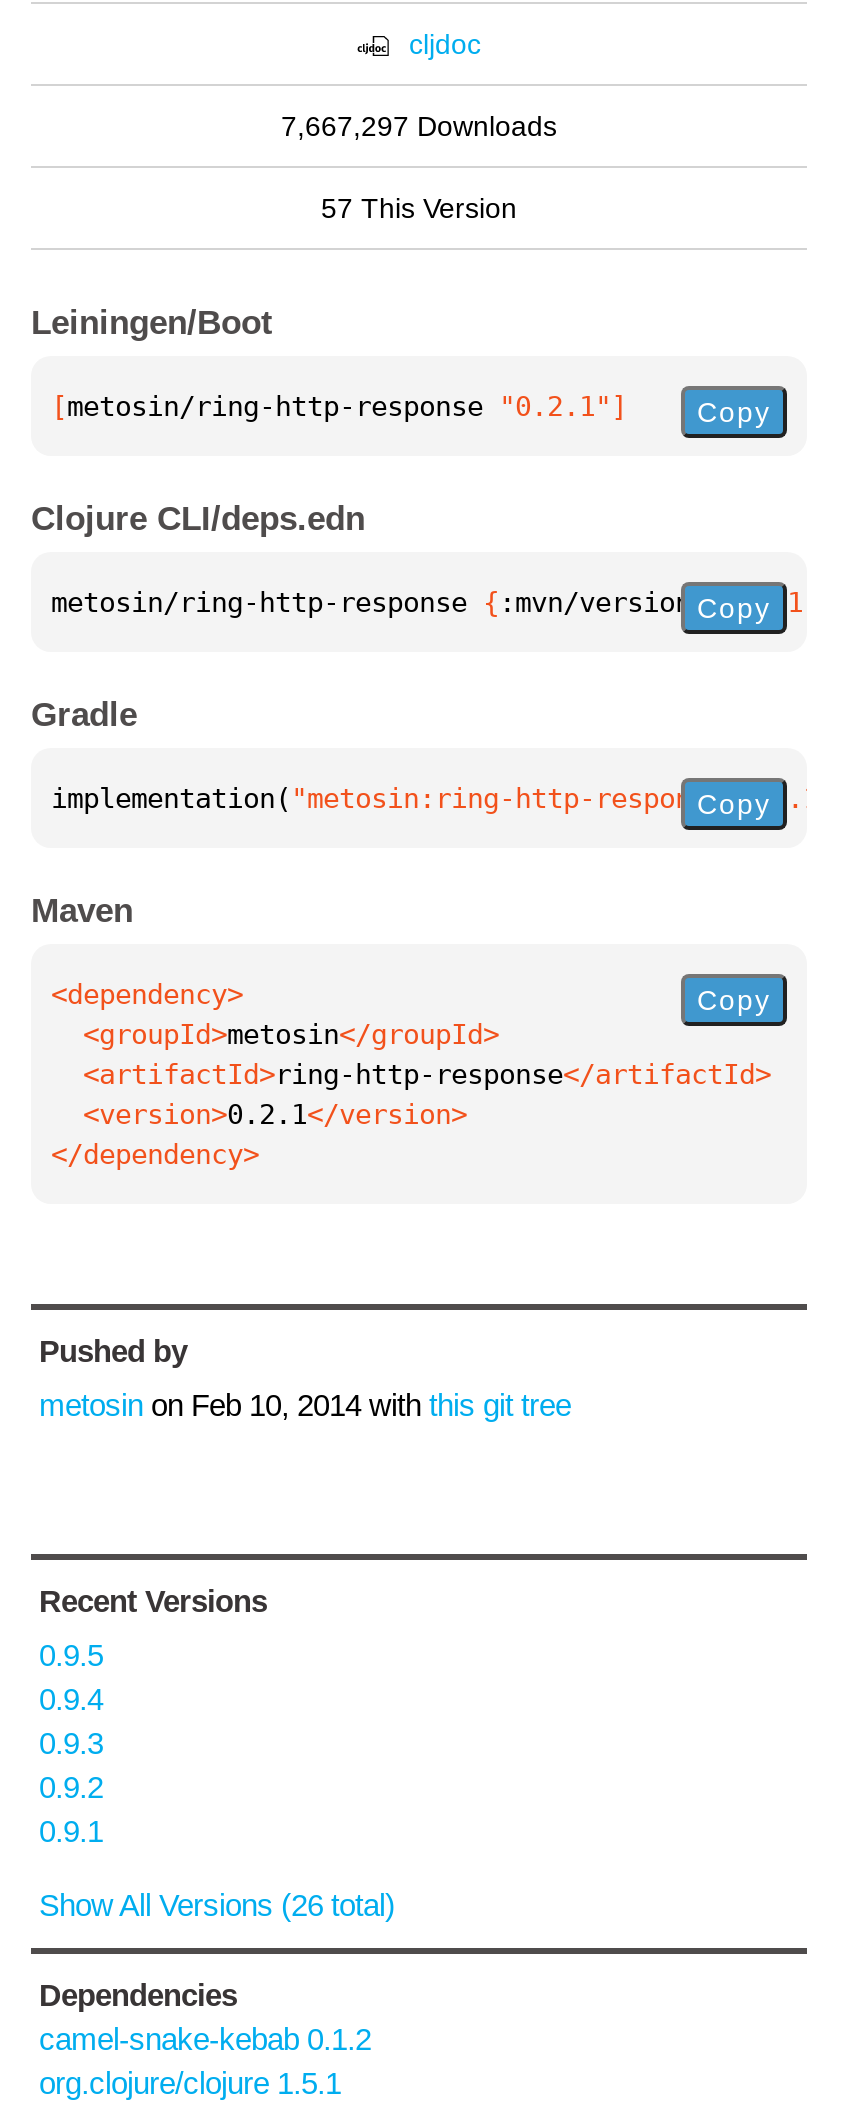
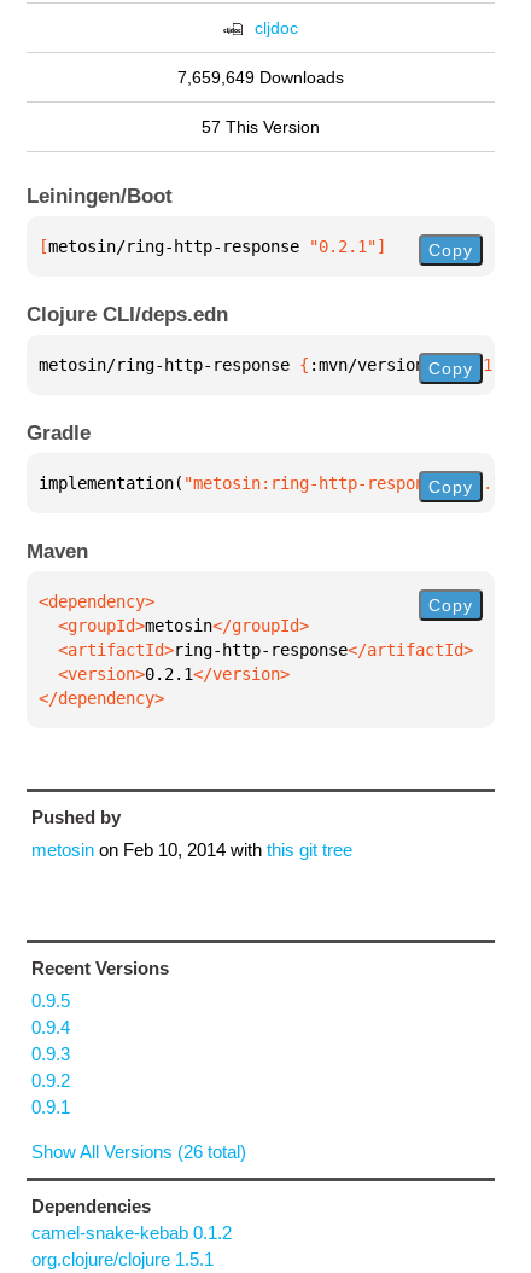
- 7,667,297 Downloads
+ 7,659,649 Downloads
